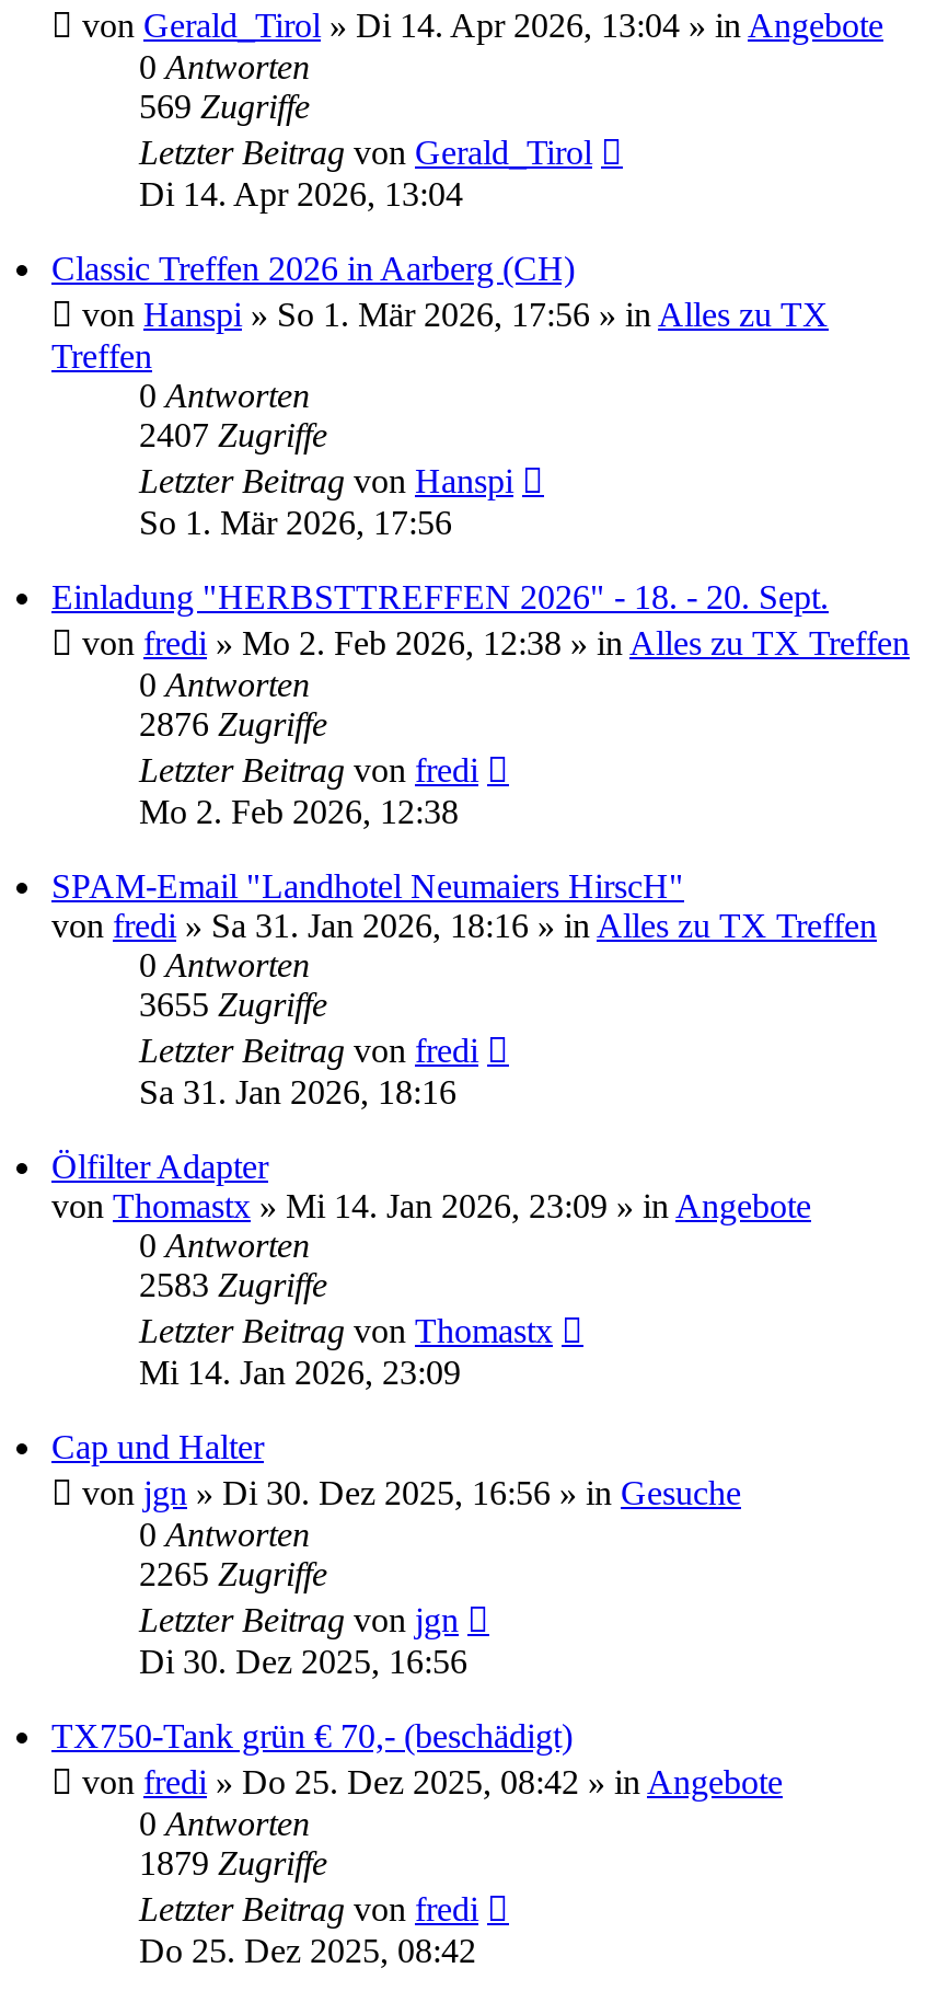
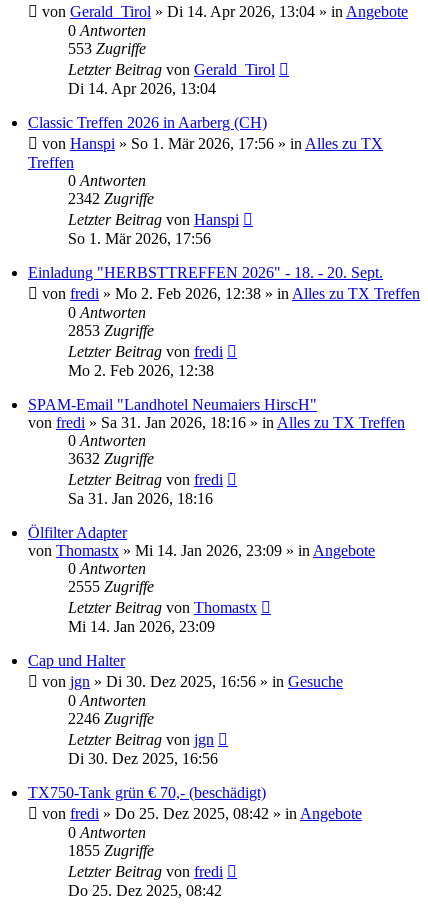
- 569 Zugriffe
+ 553 Zugriffe

- 2407 Zugriffe
+ 2342 Zugriffe

- 2876 Zugriffe
+ 2853 Zugriffe

- 3655 Zugriffe
+ 3632 Zugriffe

- 2583 Zugriffe
+ 2555 Zugriffe

- 2265 Zugriffe
+ 2246 Zugriffe

- 1879 Zugriffe
+ 1855 Zugriffe
